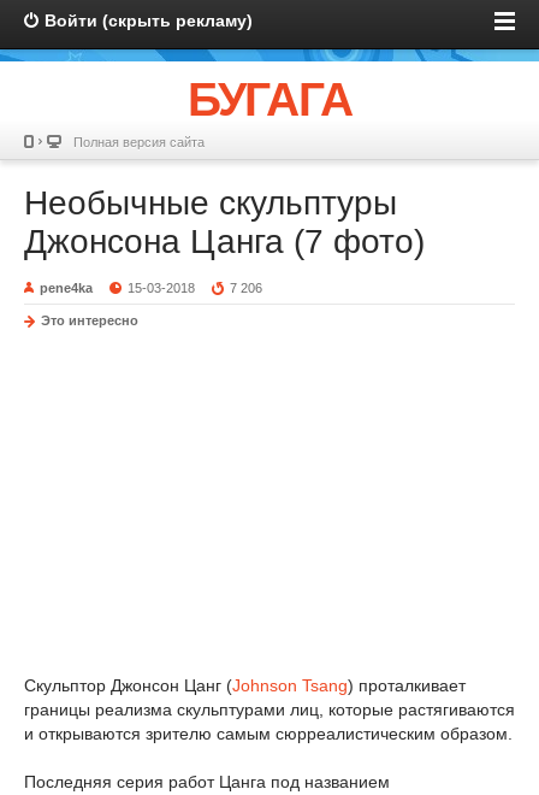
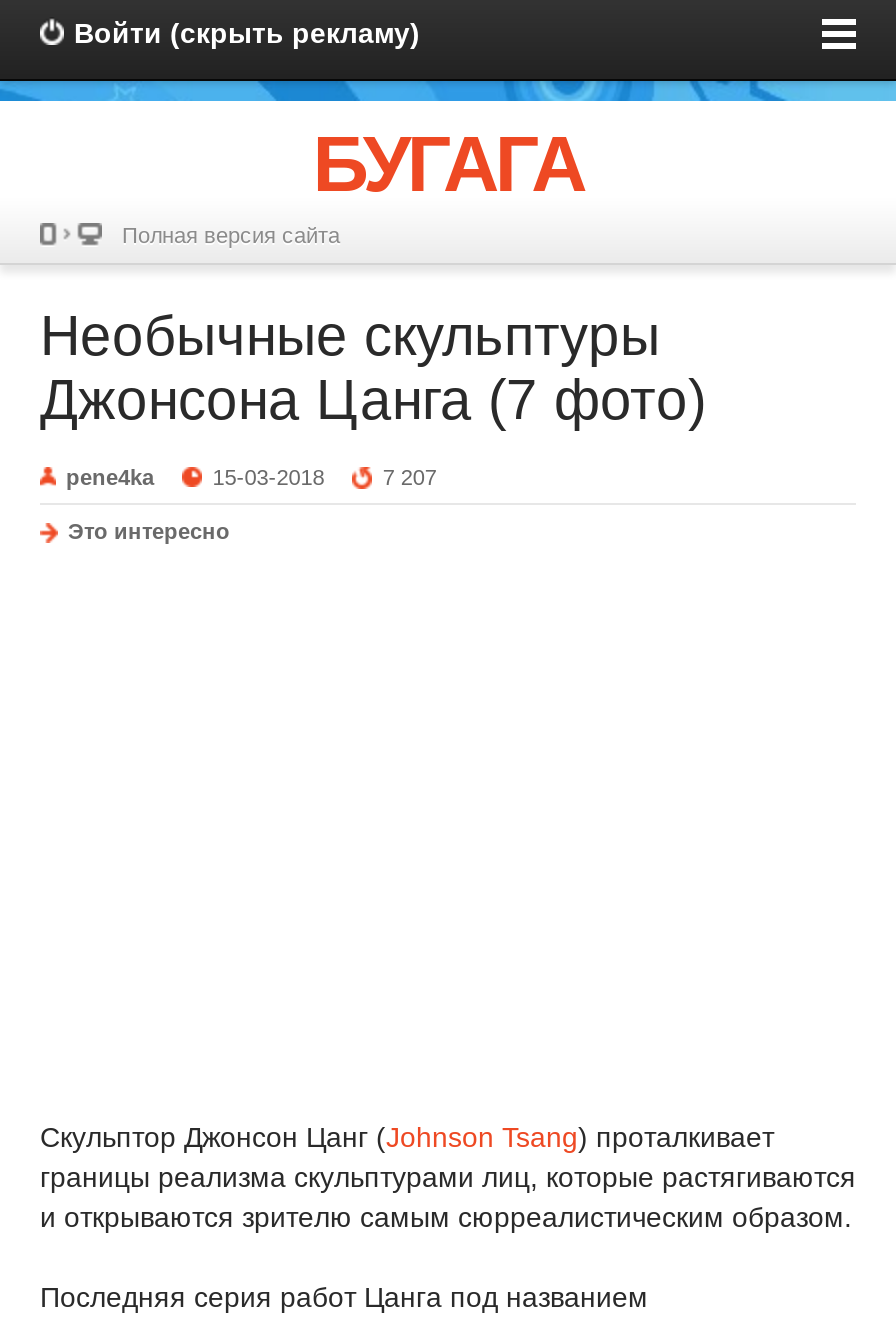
- 7 206
+ 7 207
